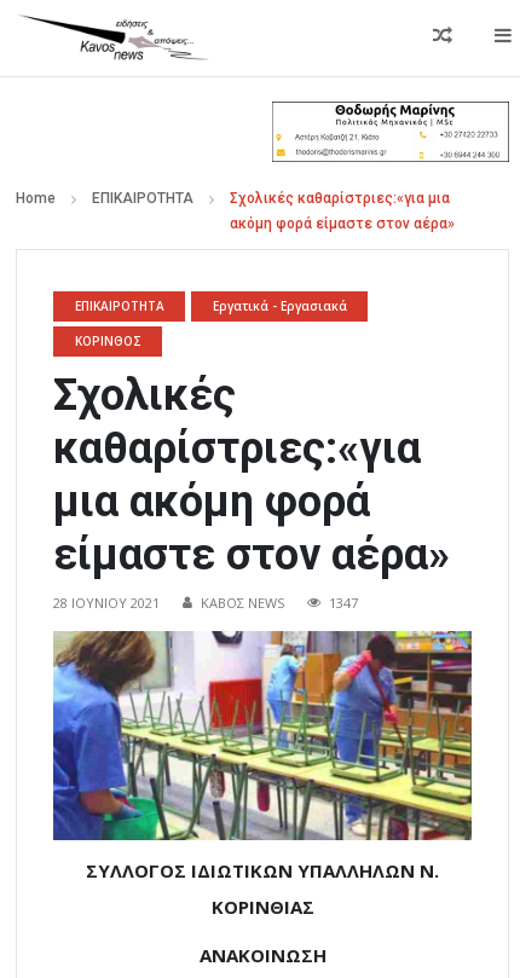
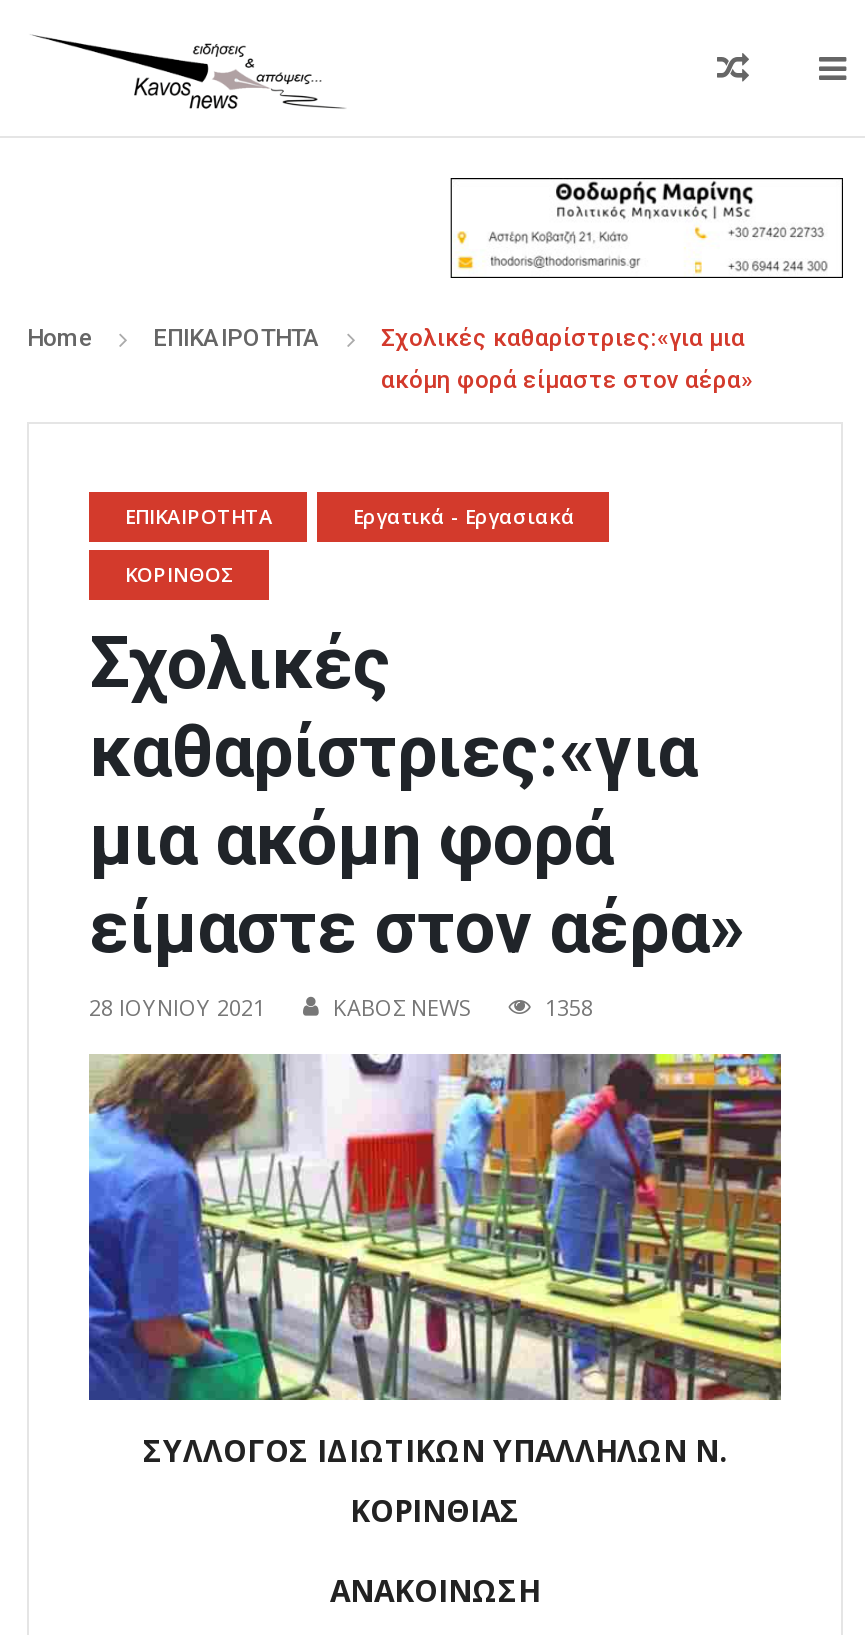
- 1347
+ 1358
